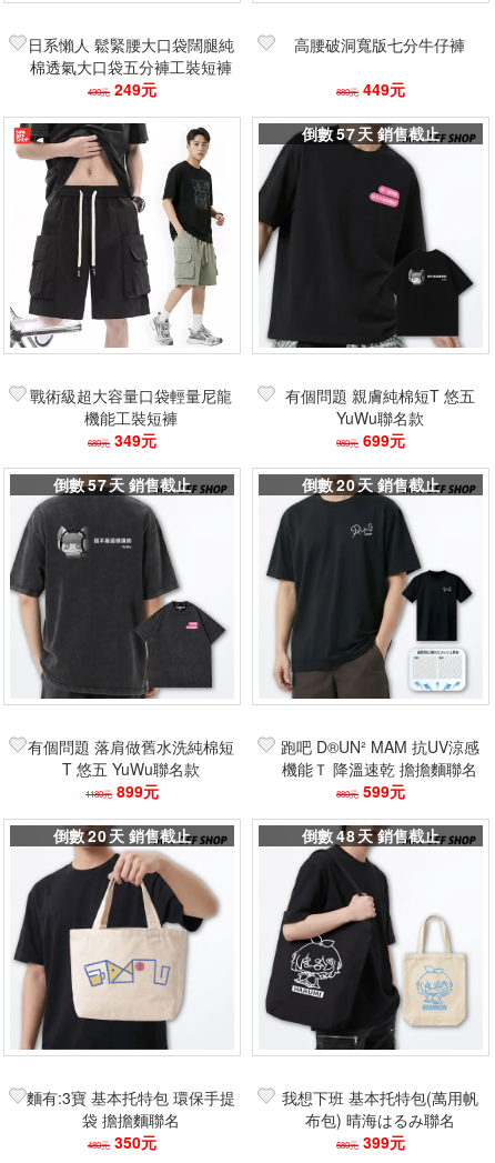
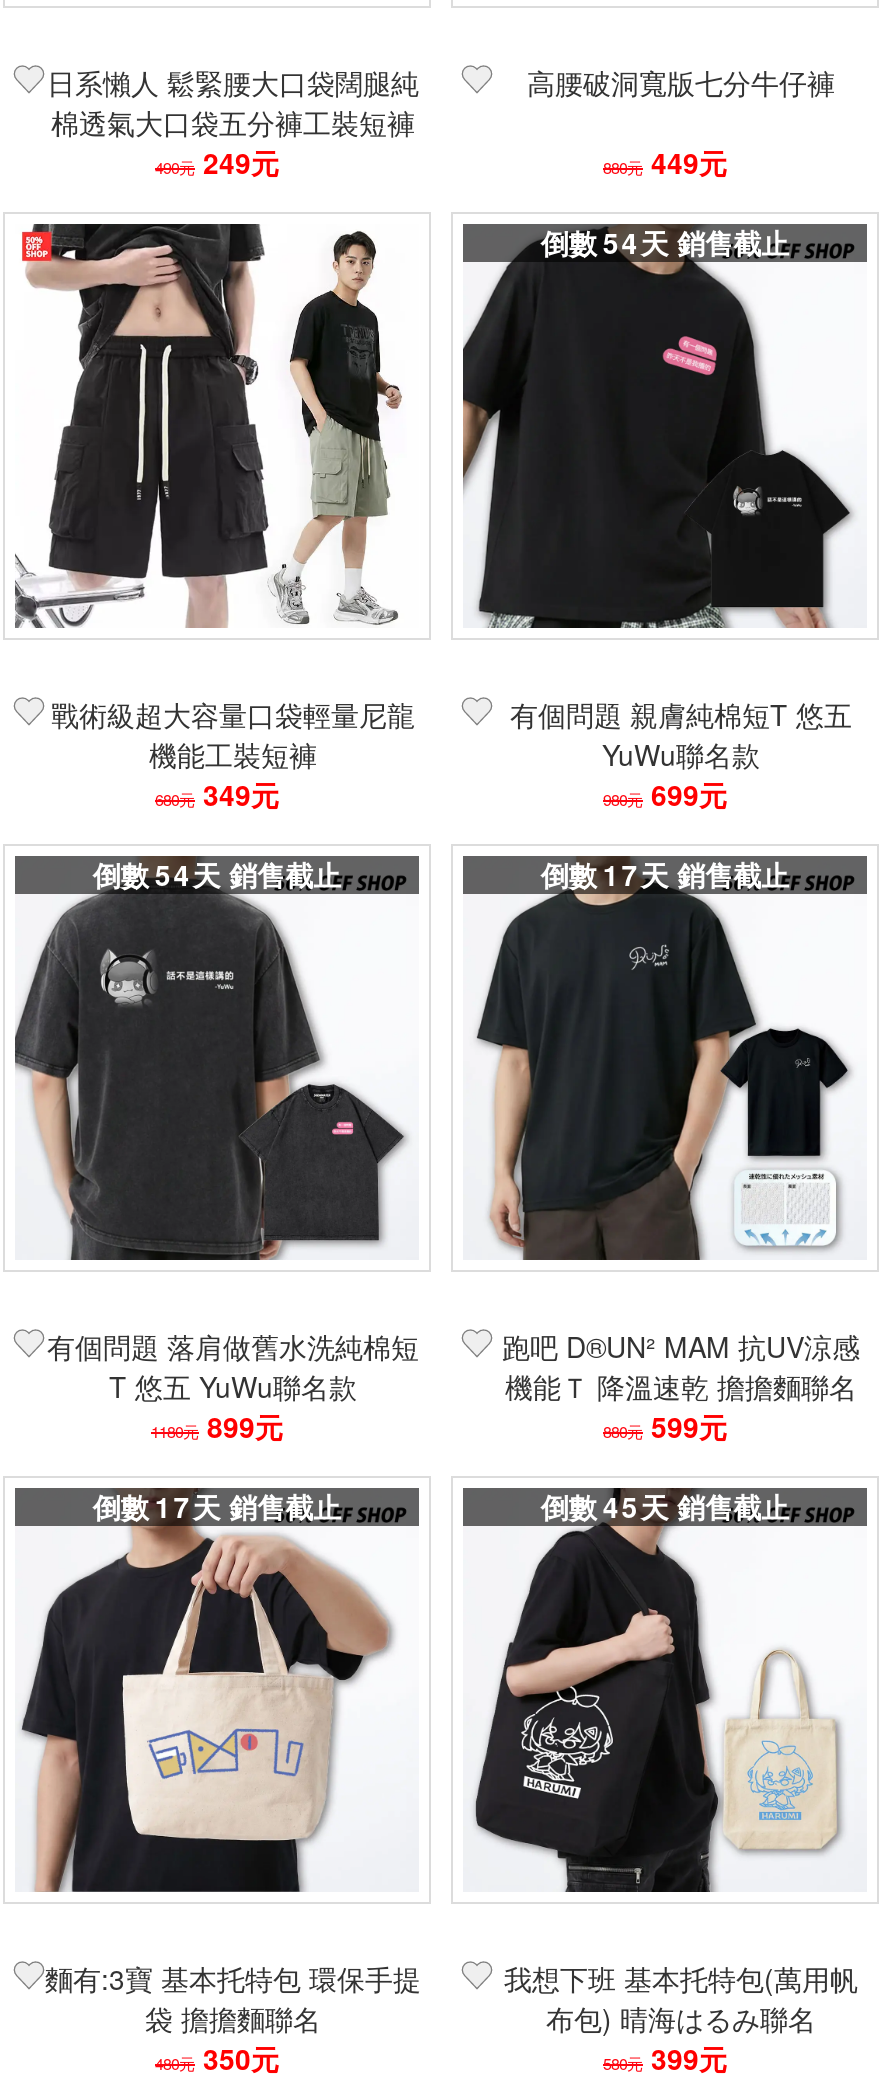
- 57天
+ 54天

- 57天
+ 54天

- 20天
+ 17天

- 20天
+ 17天

- 48天
+ 45天
